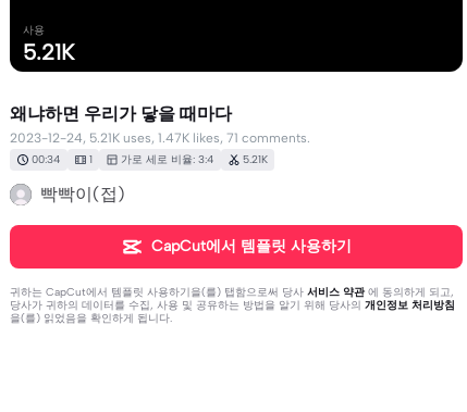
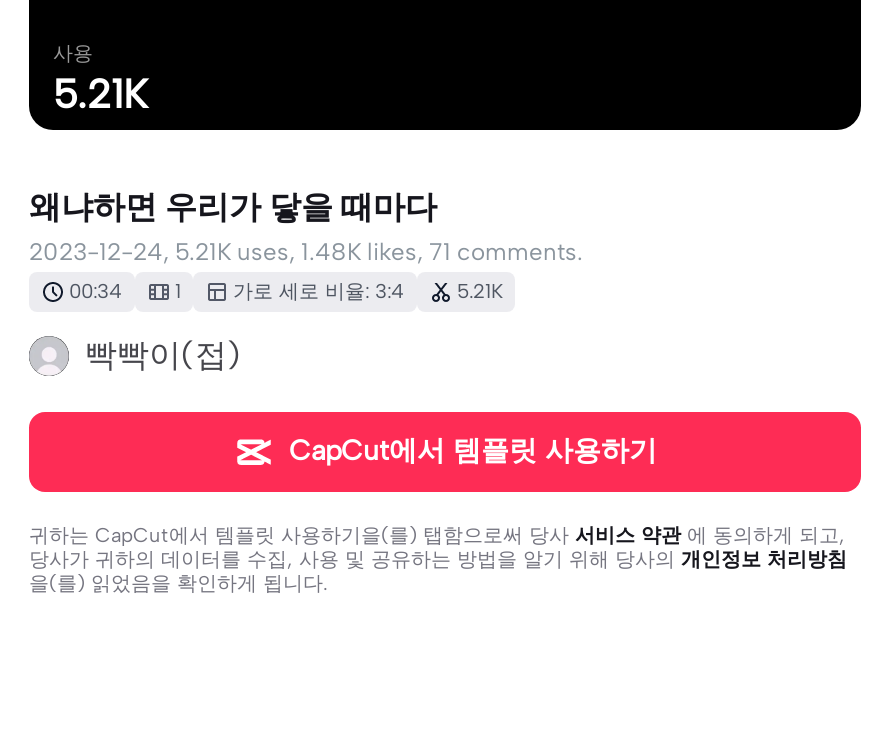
- 2023-12-24, 5.21K uses, 1.47K likes, 71 comments.
+ 2023-12-24, 5.21K uses, 1.48K likes, 71 comments.
